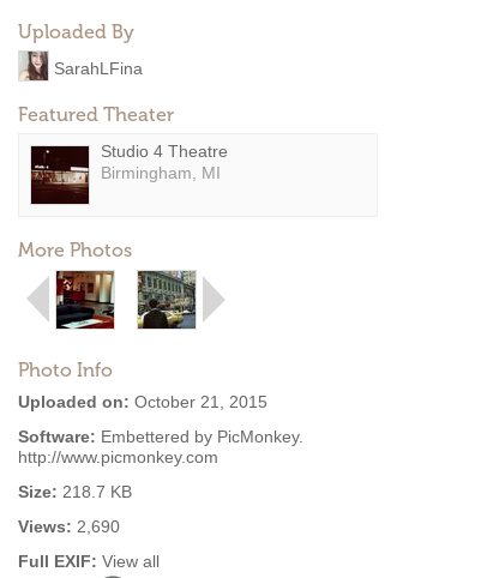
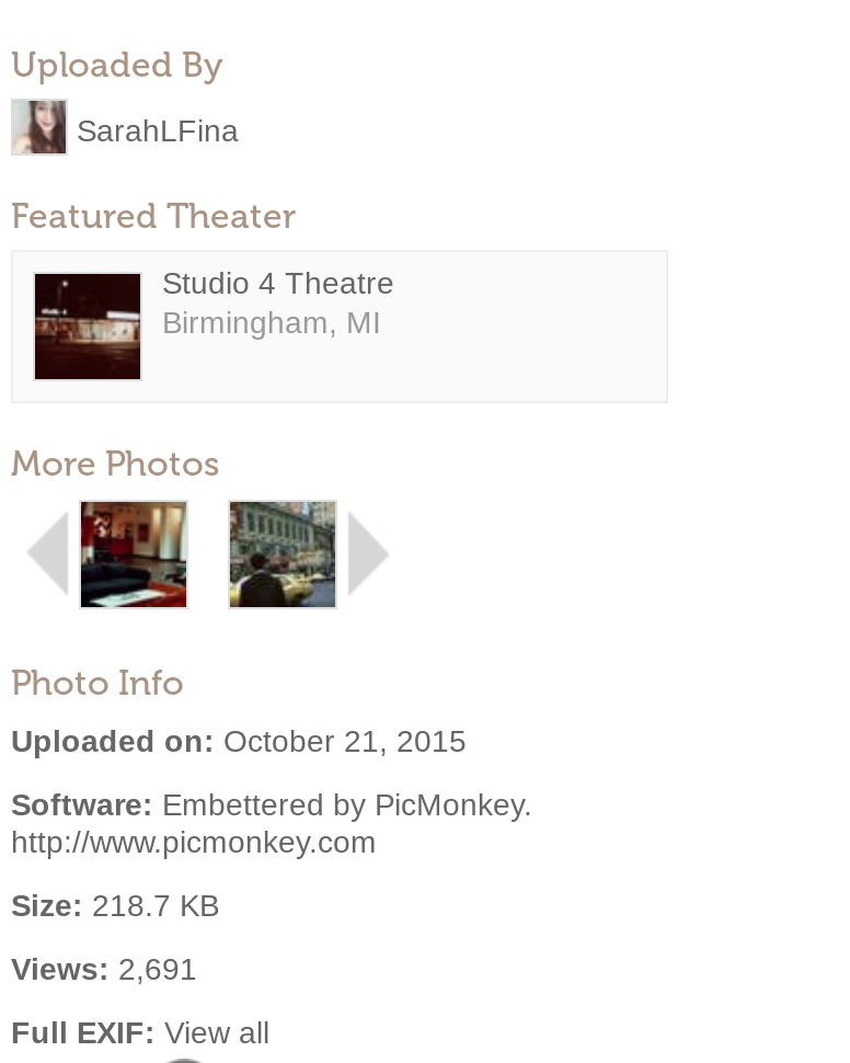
- Views: 2,690
+ Views: 2,691
